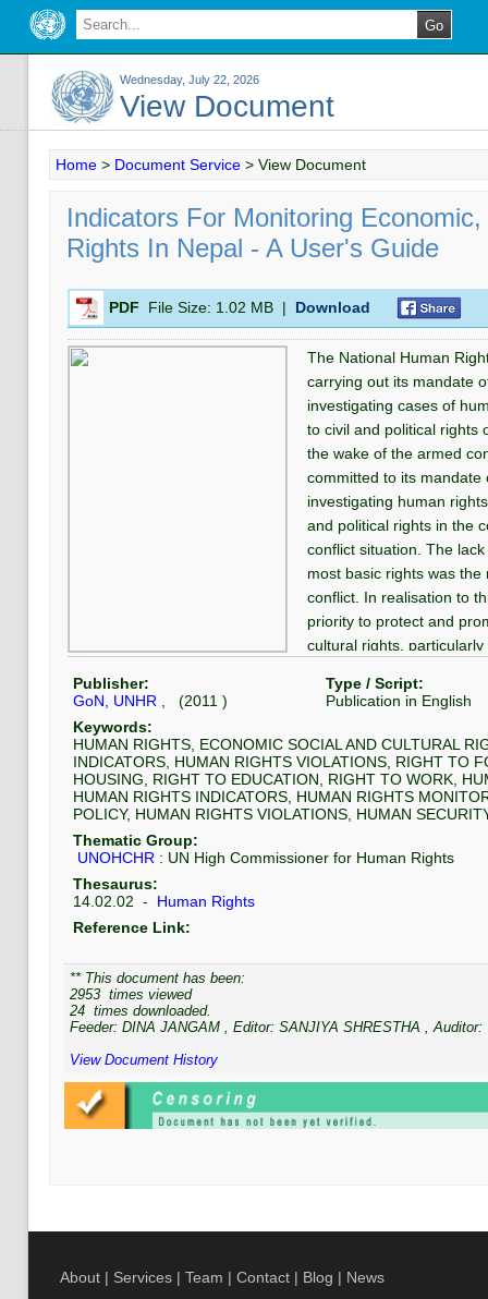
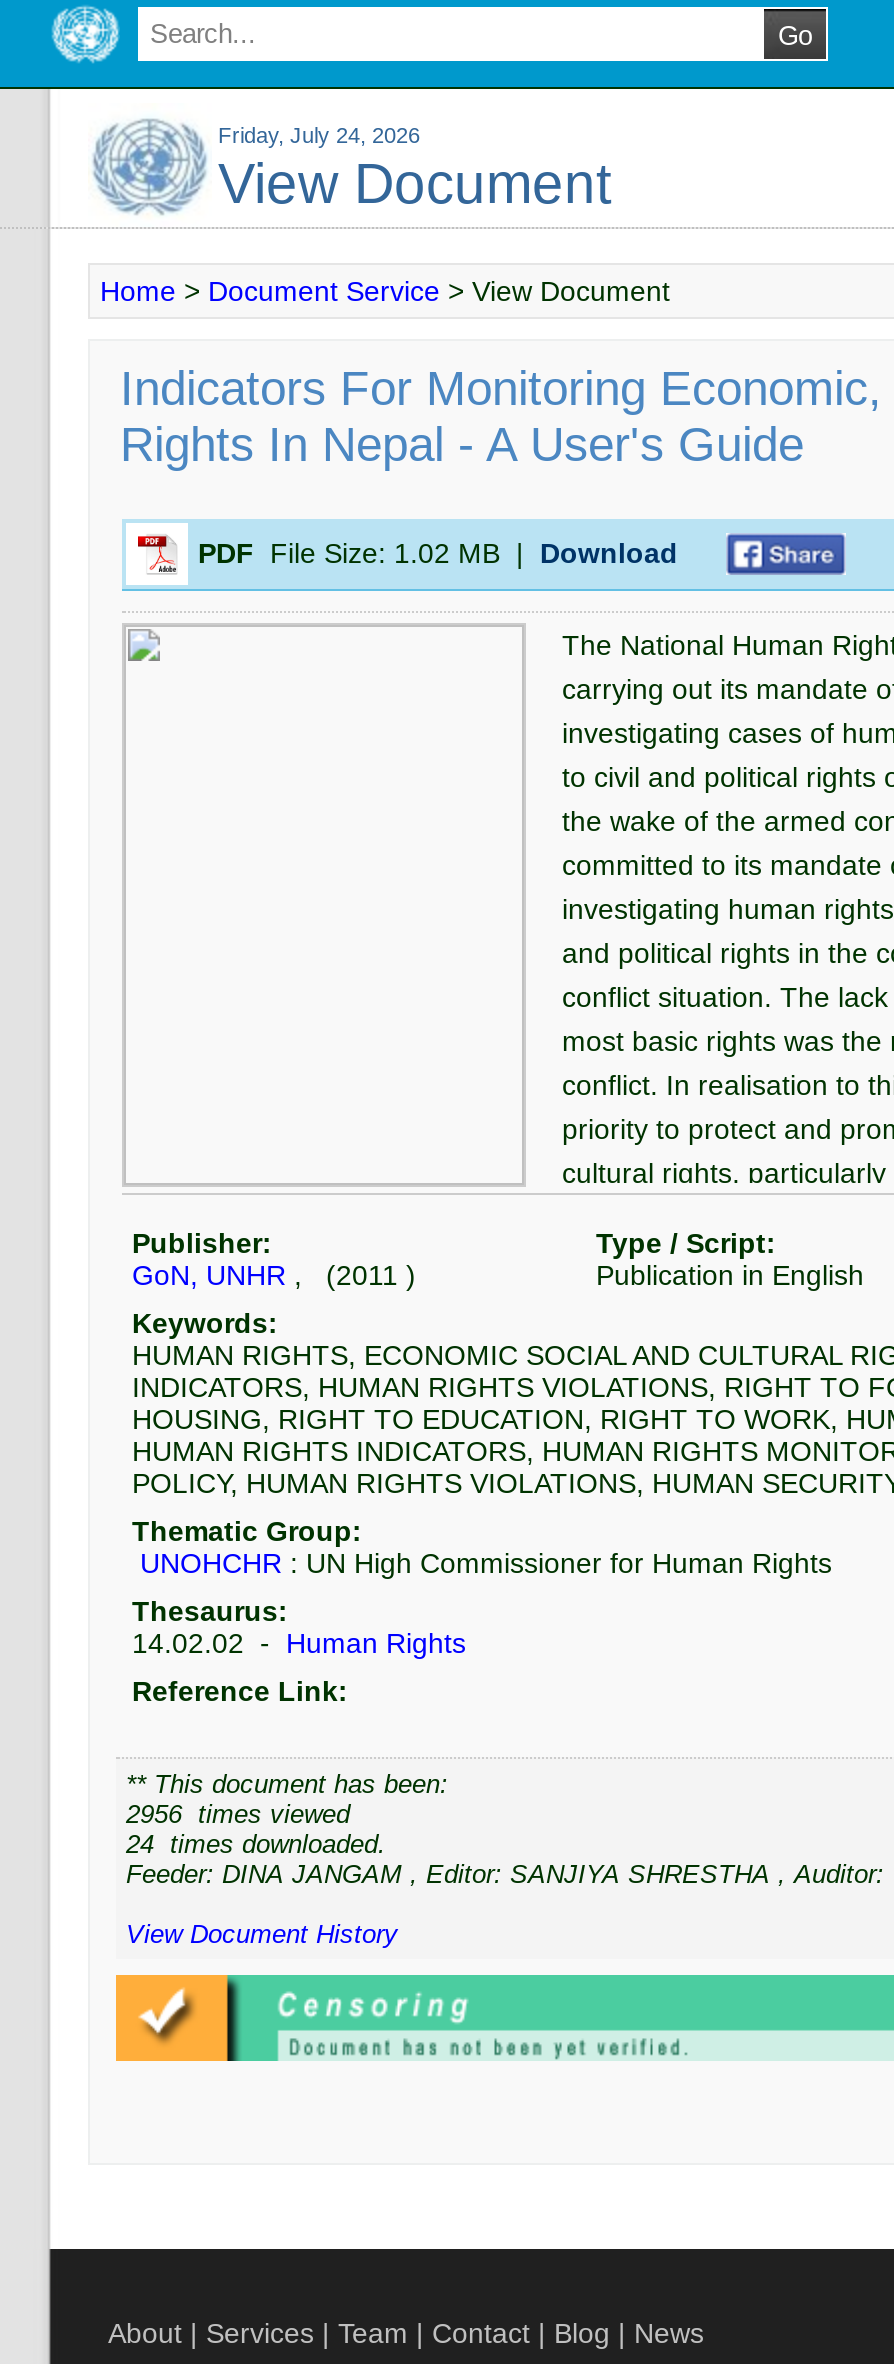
- Wednesday, July 22, 2026
+ Friday, July 24, 2026

- 2953 times viewed
+ 2956 times viewed
